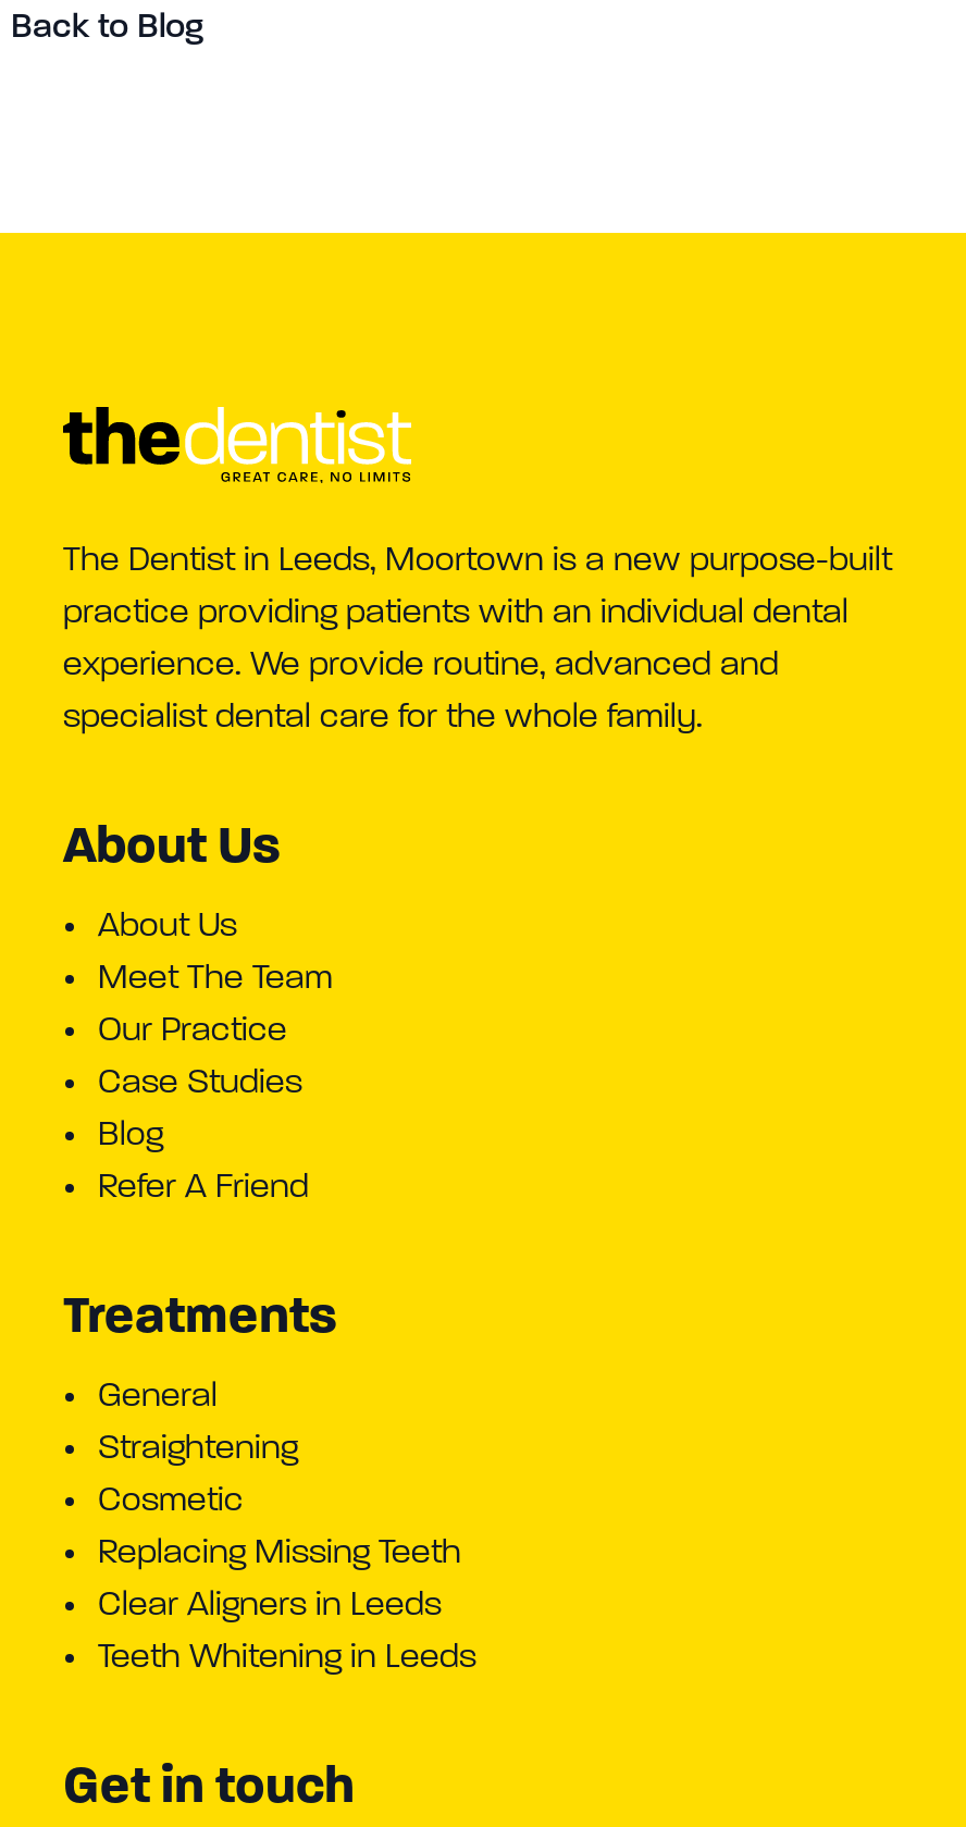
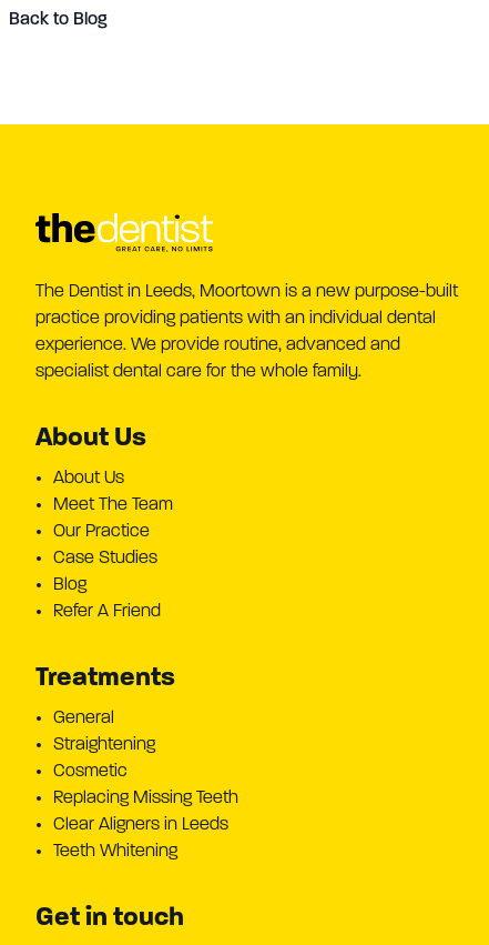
- Teeth Whitening in Leeds
+ Teeth Whitening
